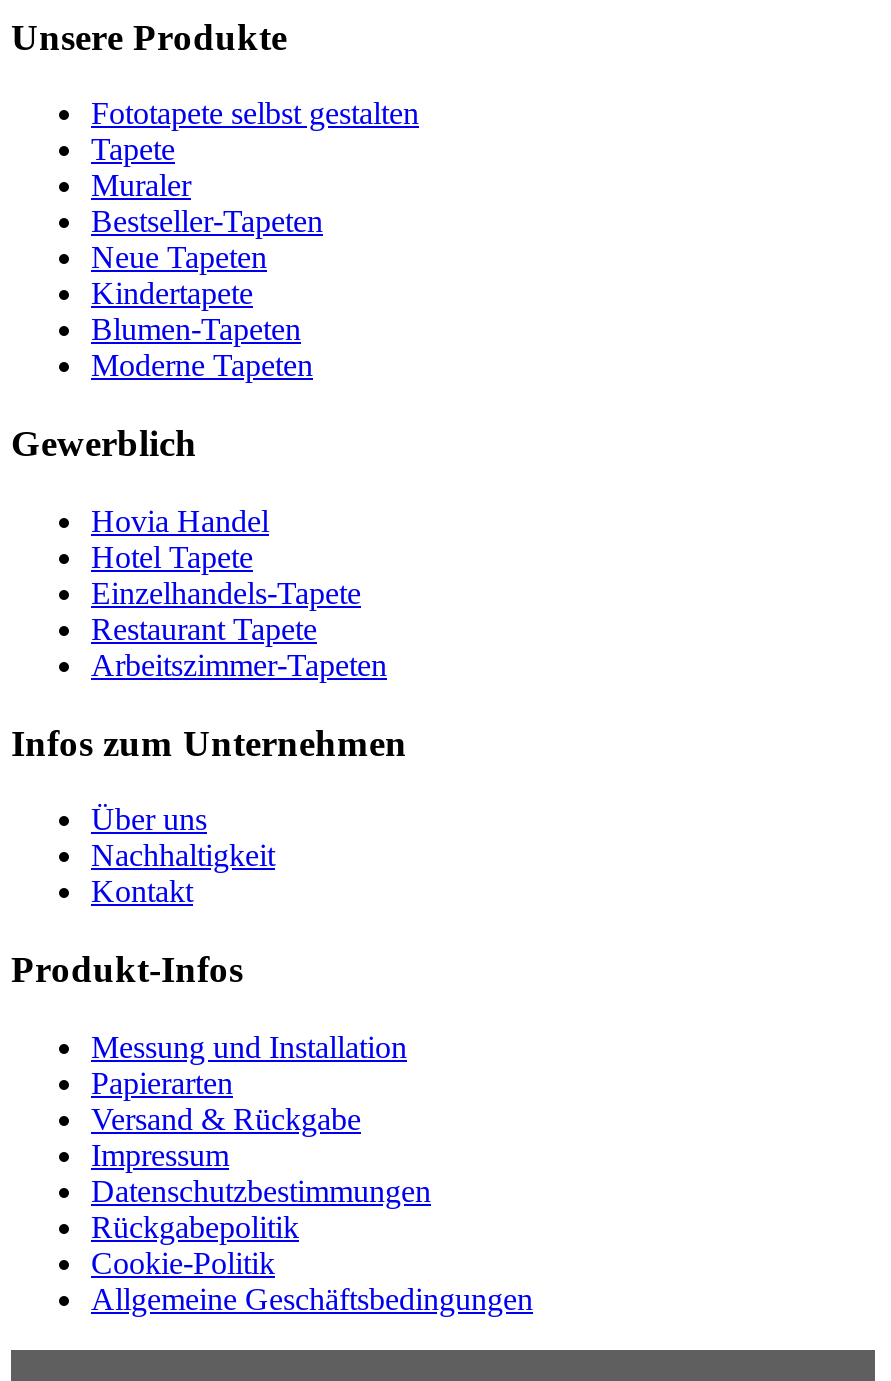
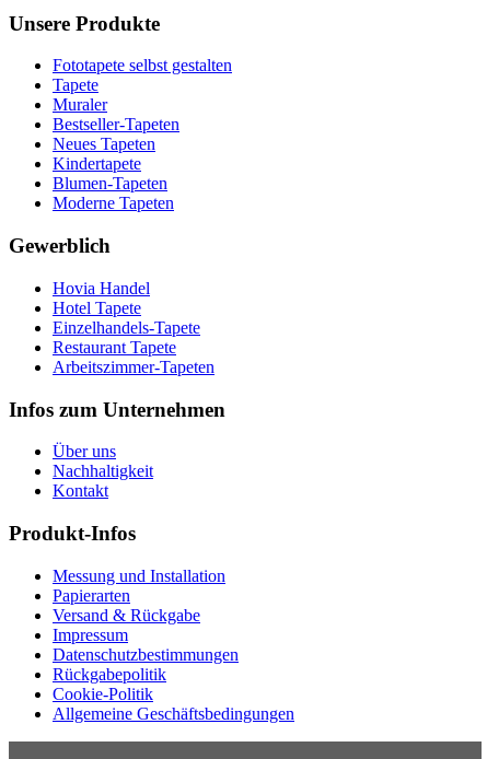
- Neue Tapeten
+ Neues Tapeten
